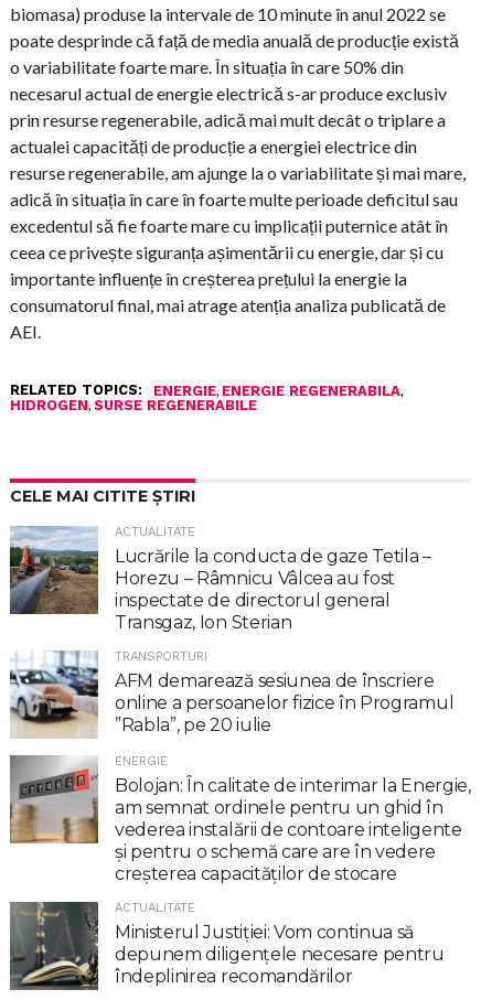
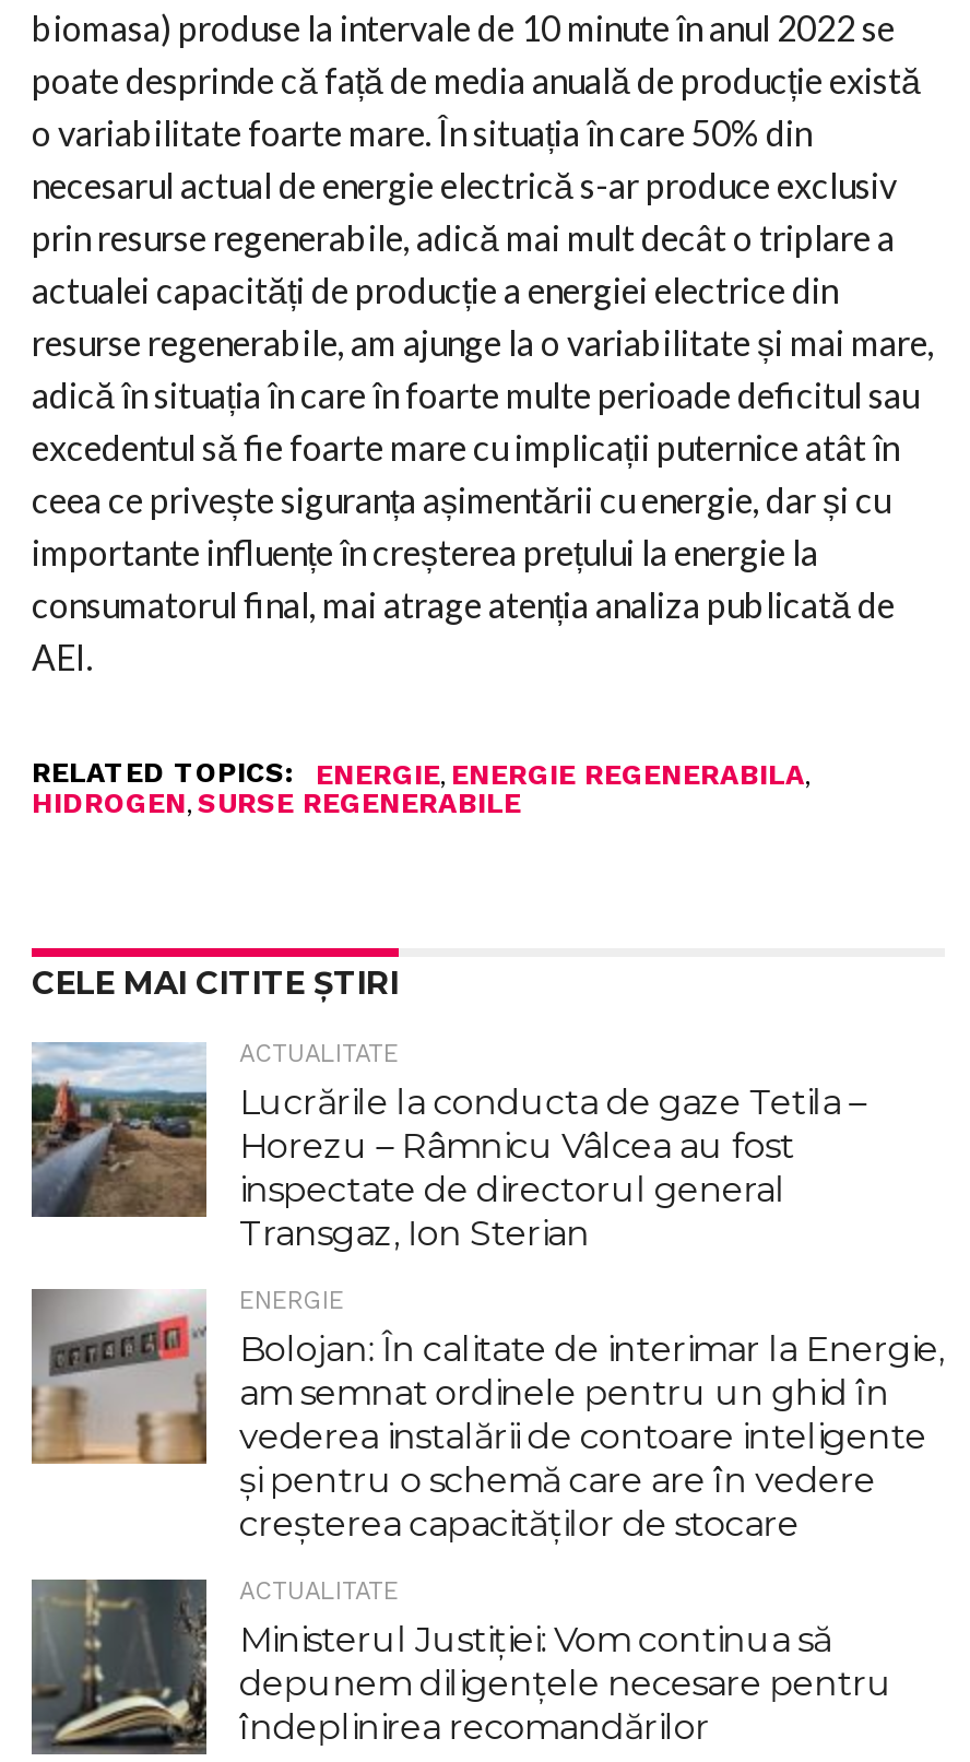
- [image]
- TRANSPORTURI
- AFM demarează sesiunea de înscriere
- online a persoanelor fizice în Programul
- ”Rabla”, pe 20 iulie
